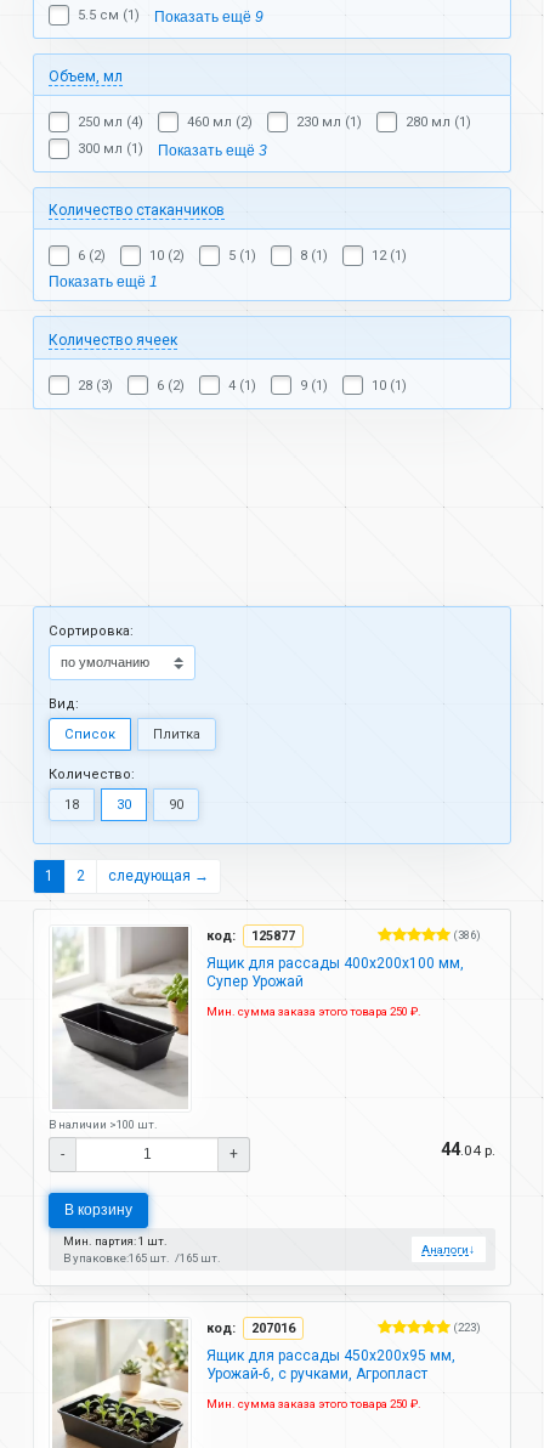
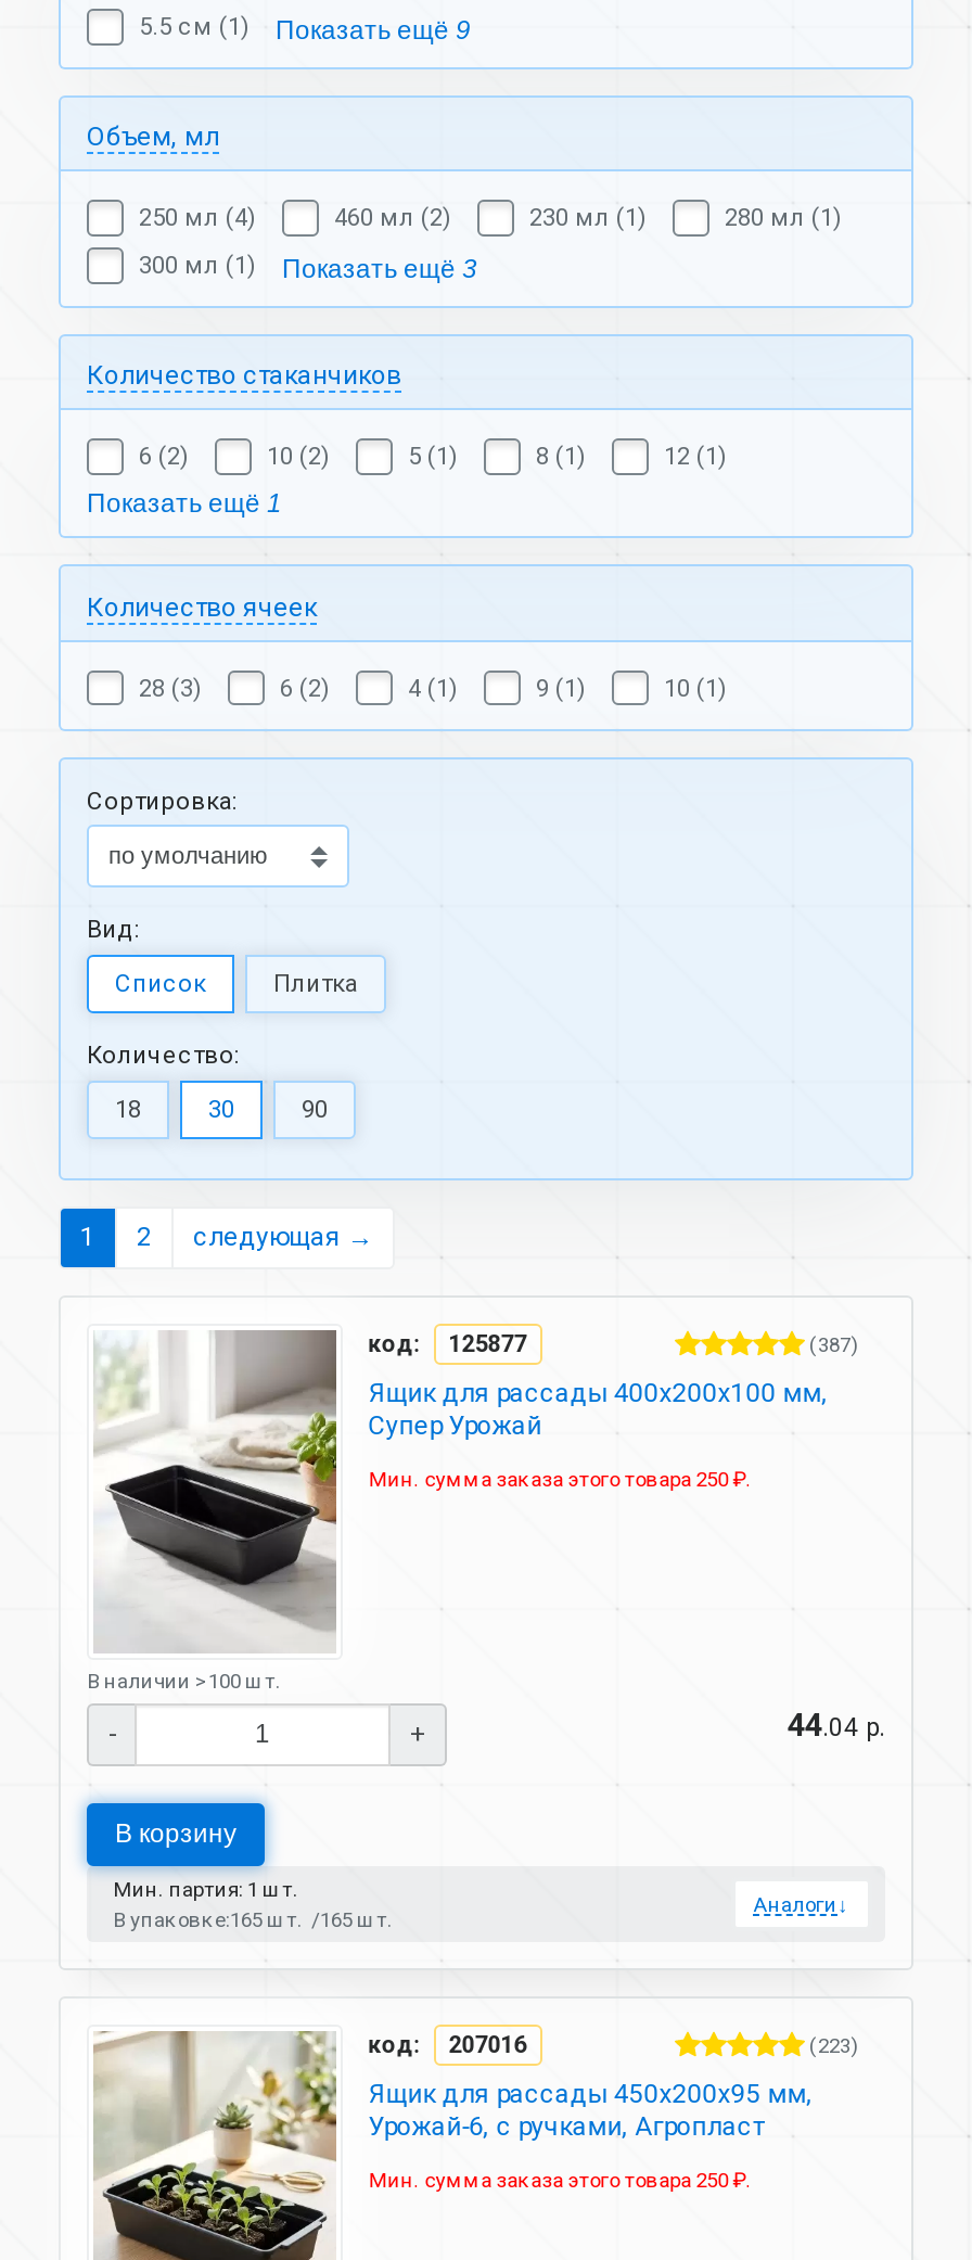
- (386)
+ (387)
